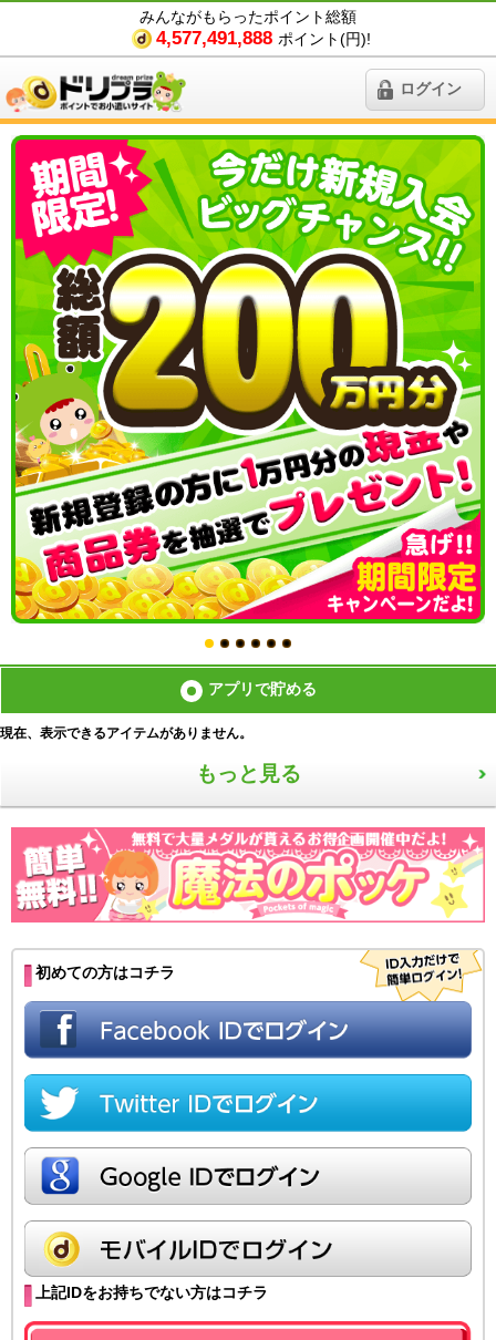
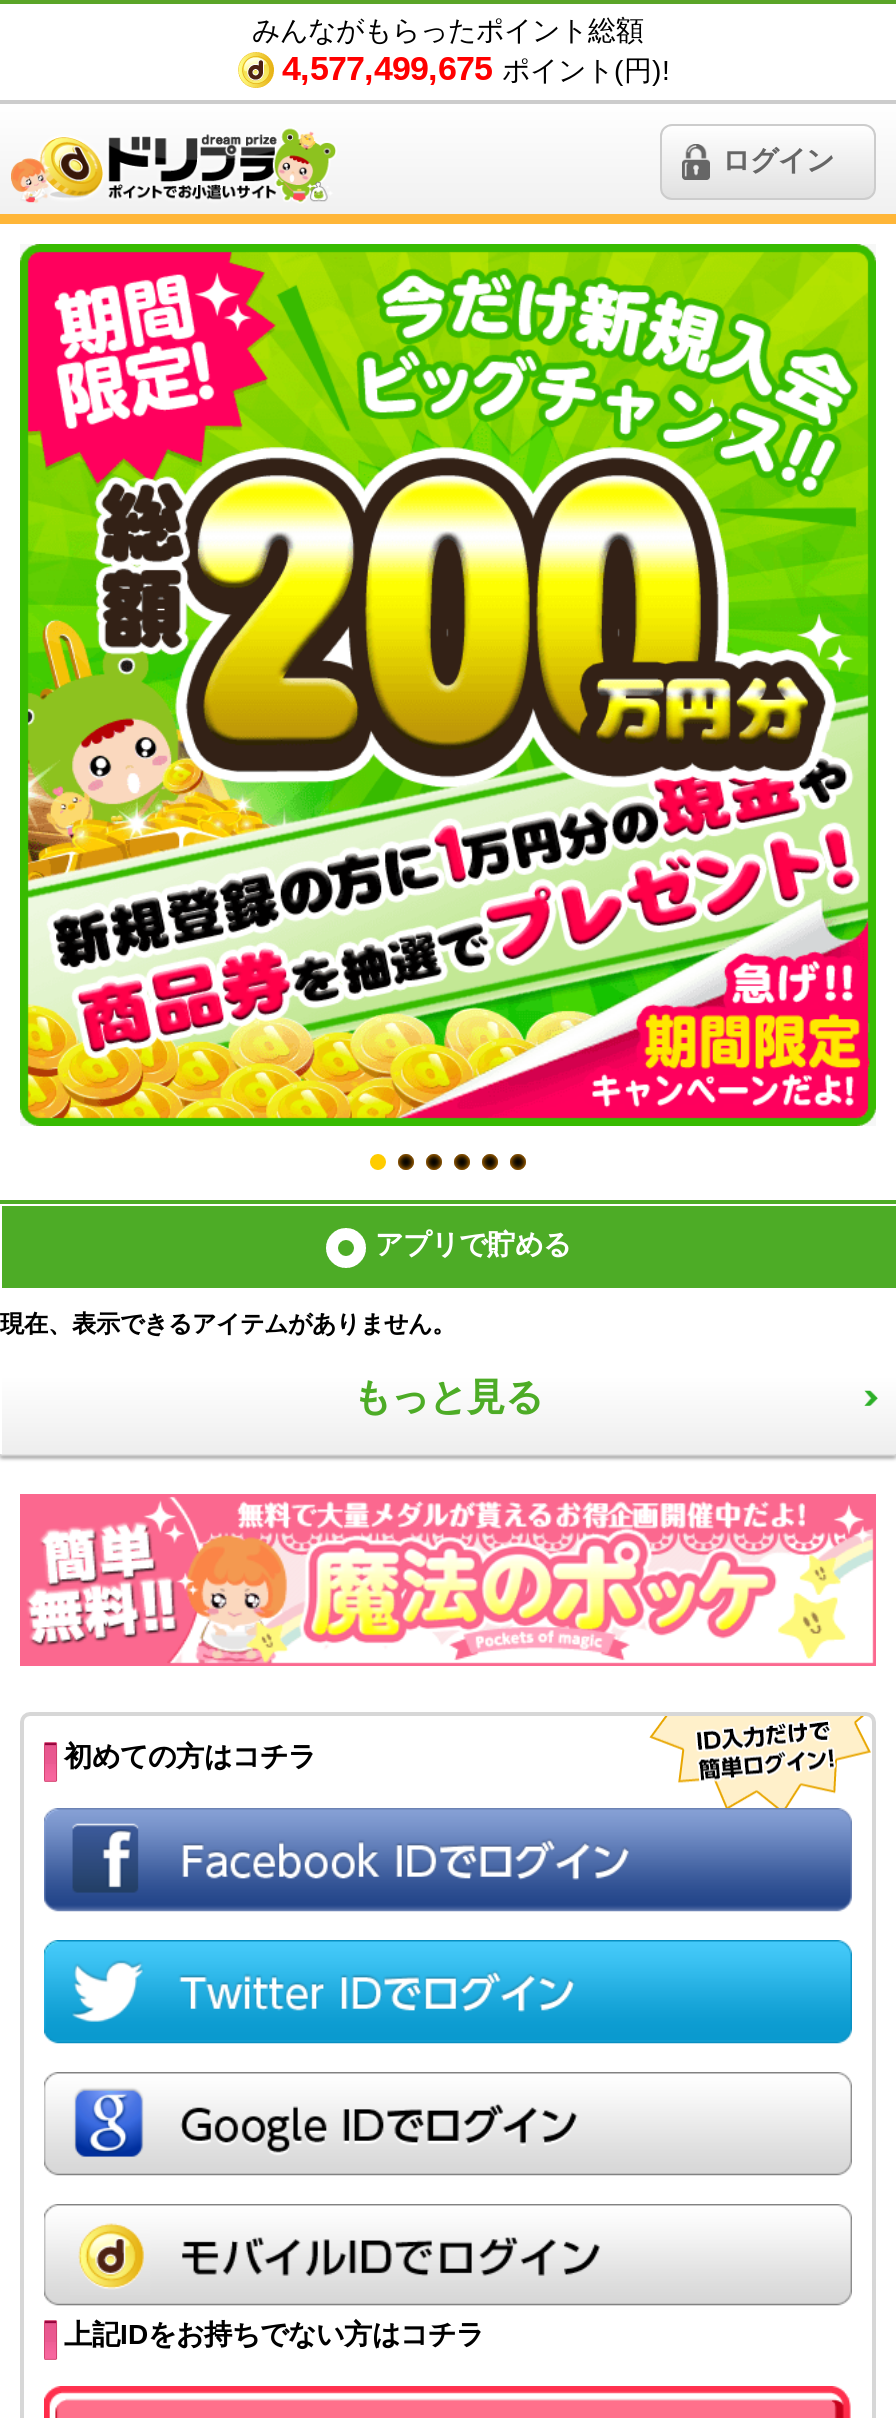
- 4,577,491,888 ポイント(円)!
+ 4,577,499,675 ポイント(円)!
